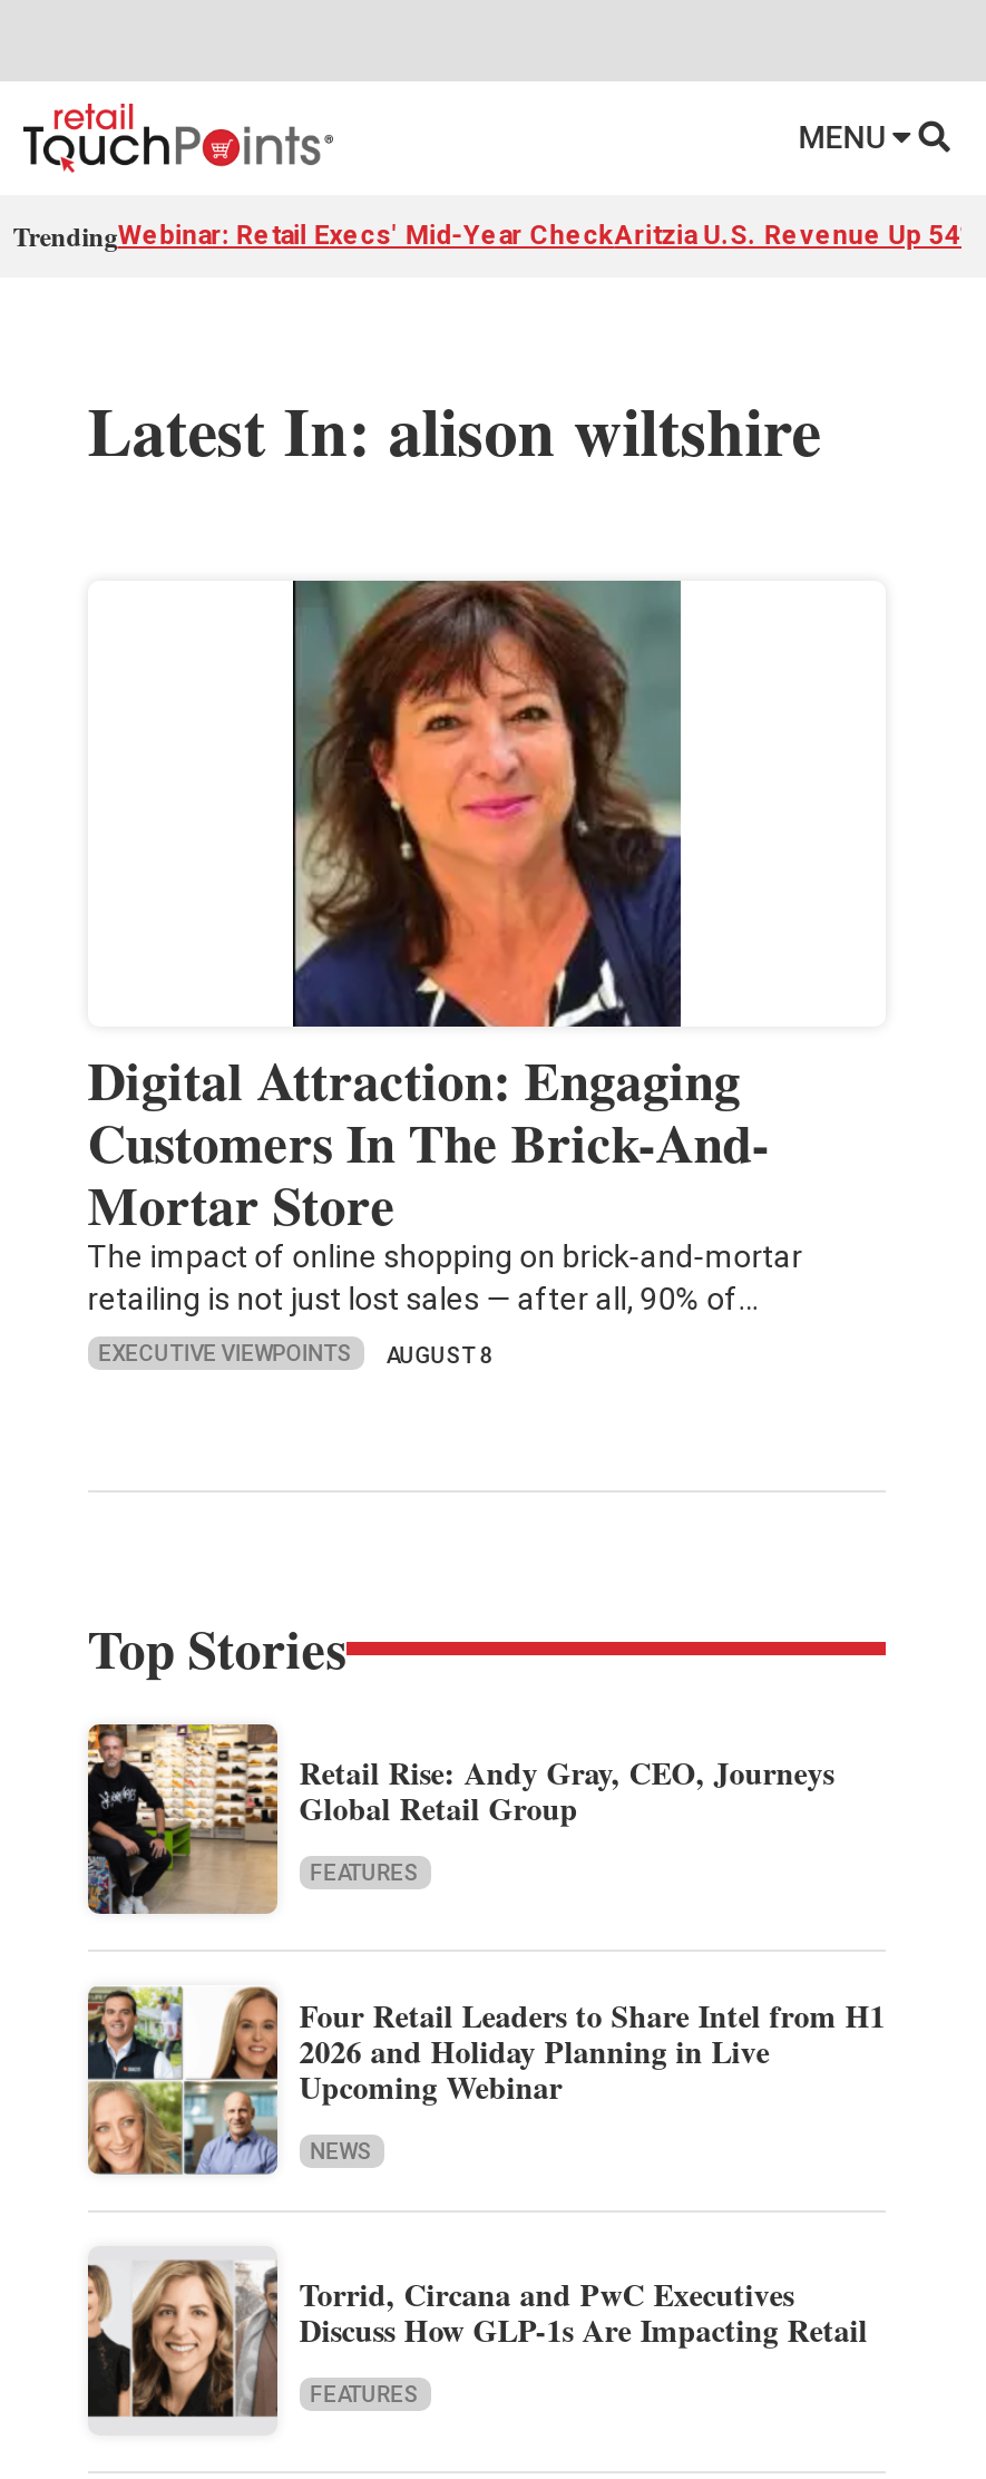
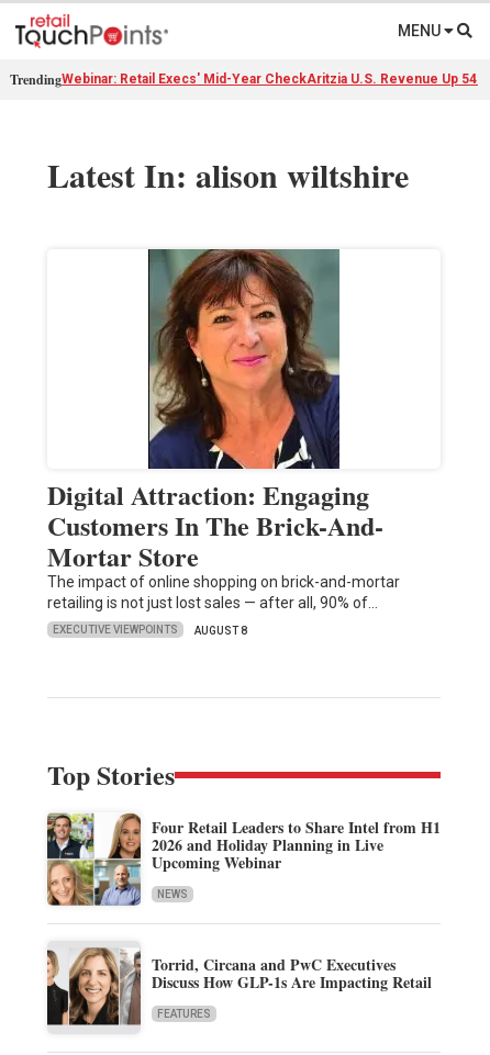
- [image]
- Retail Rise: Andy Gray, CEO, Journeys
- Global Retail Group
- FEATURES
